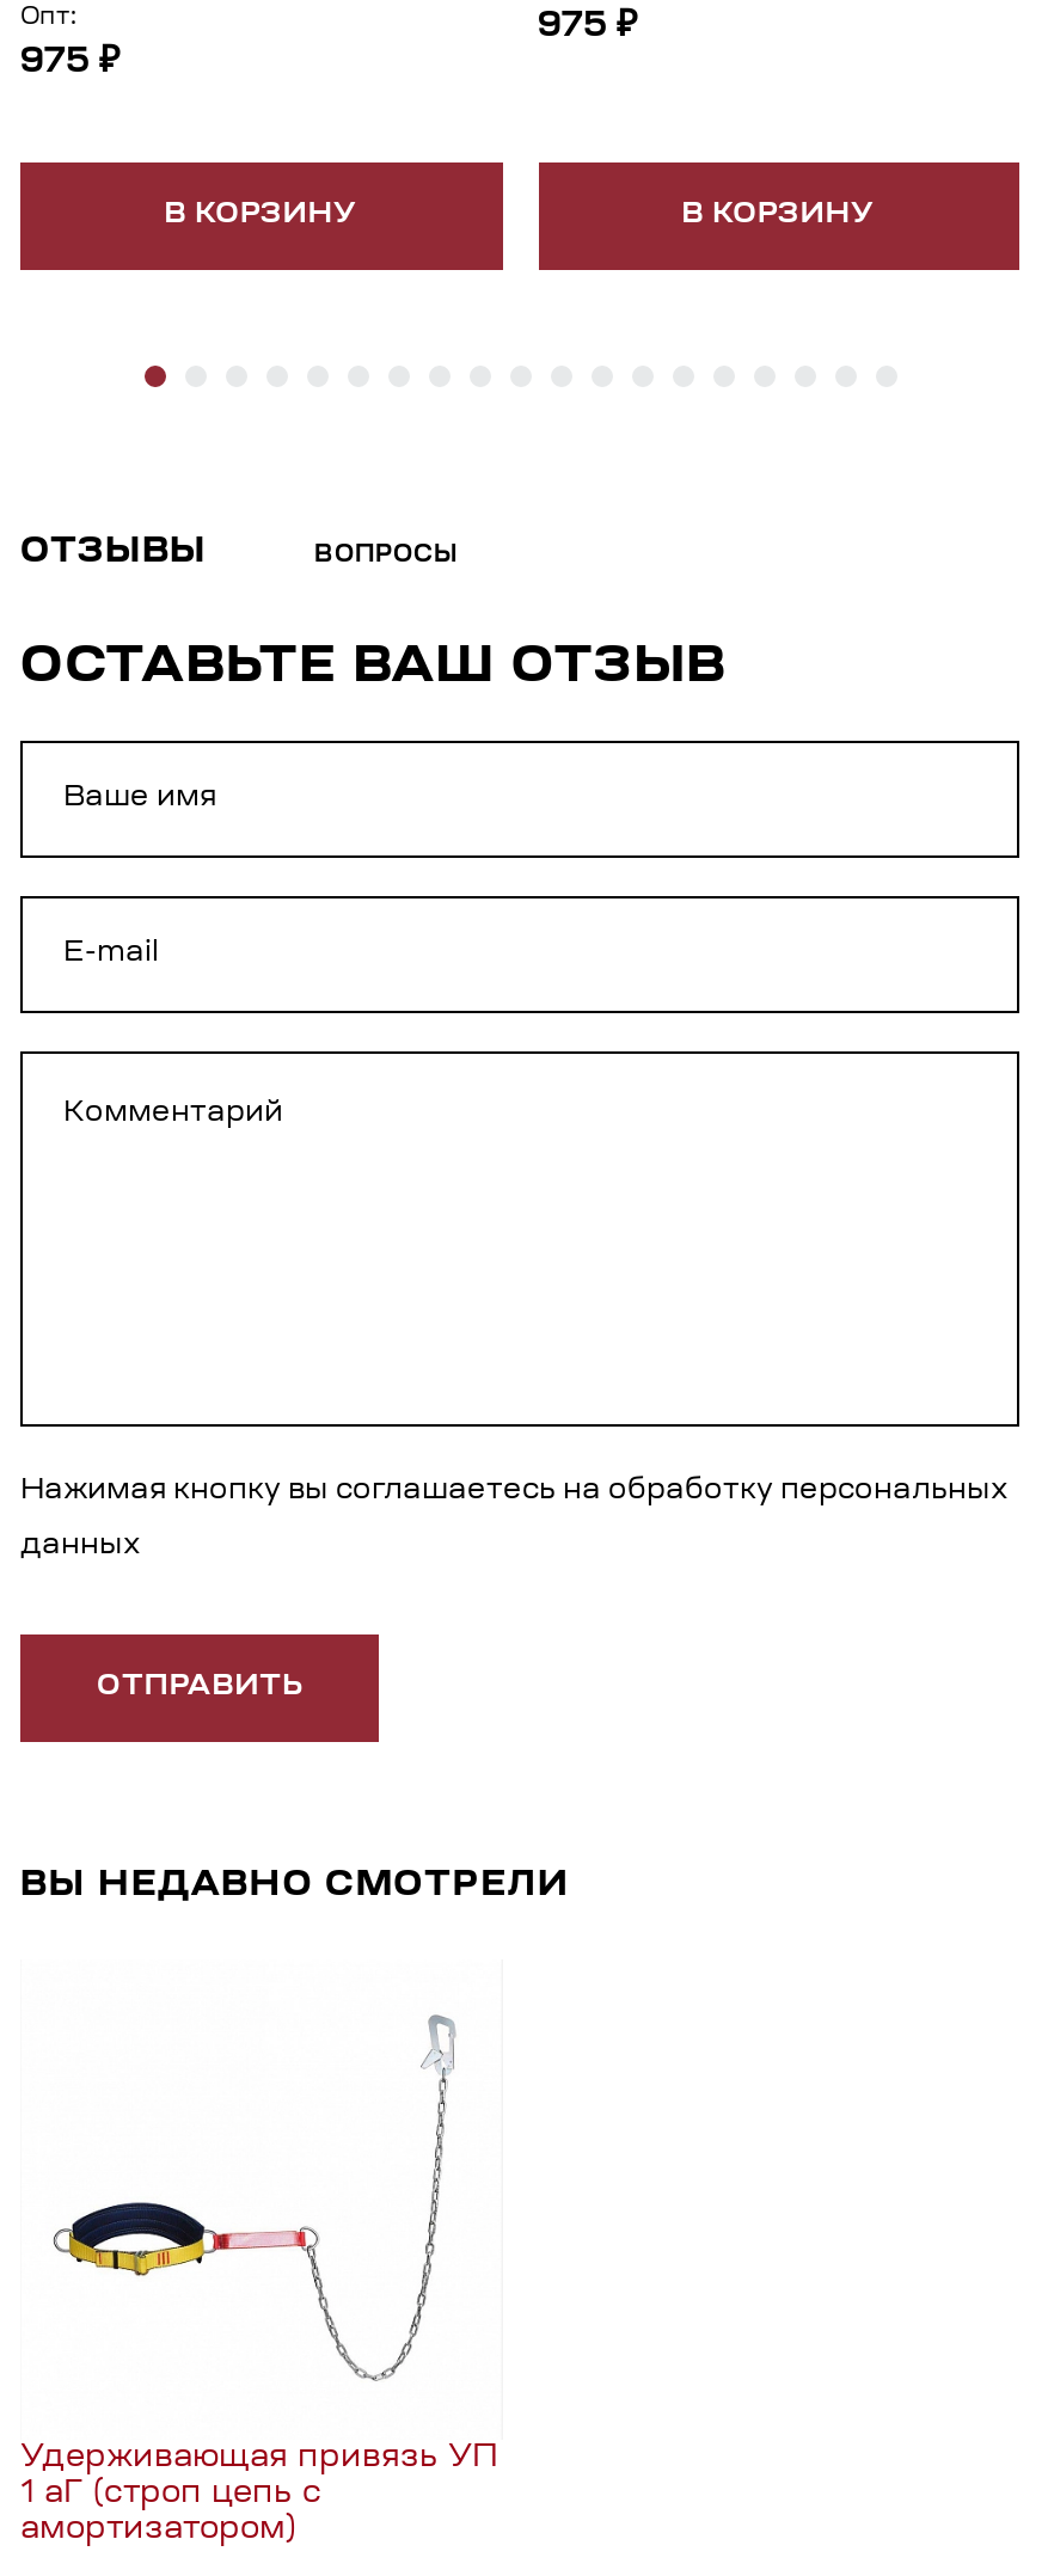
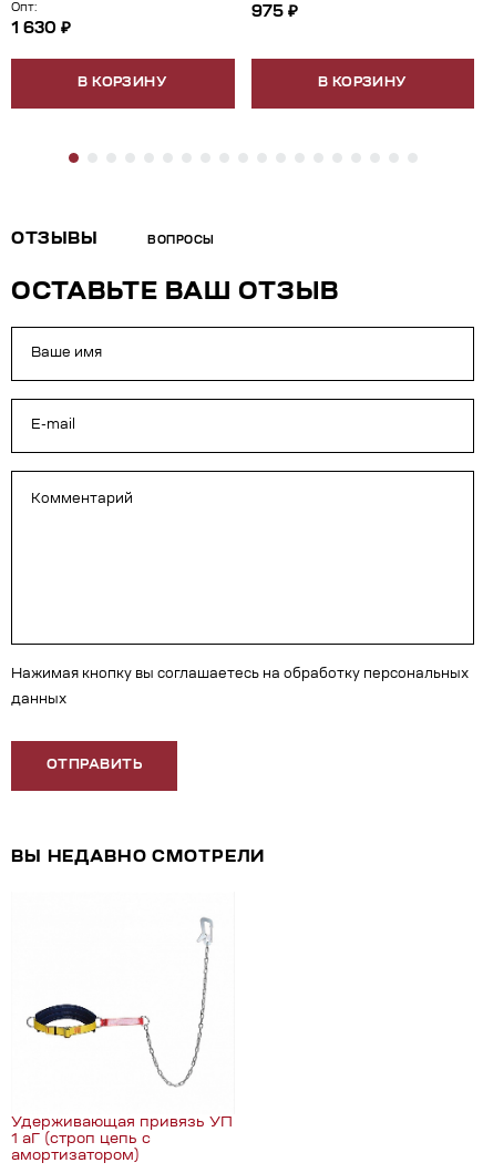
- 975 ₽
+ 1 630 ₽
